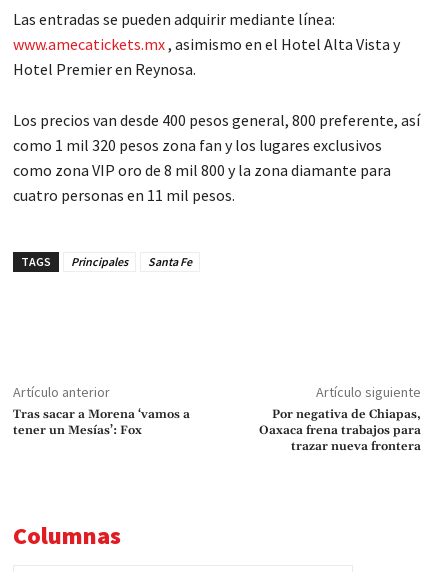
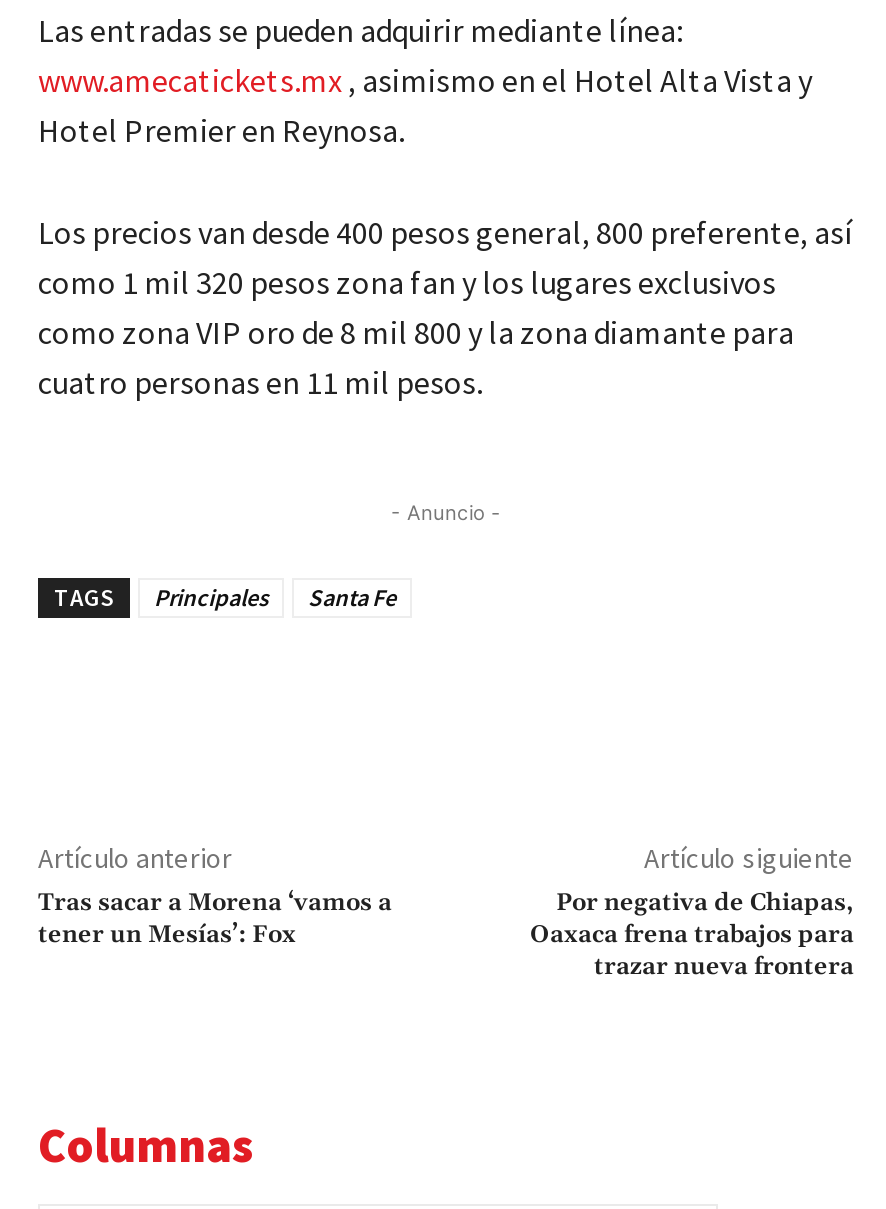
+ - Anuncio -
